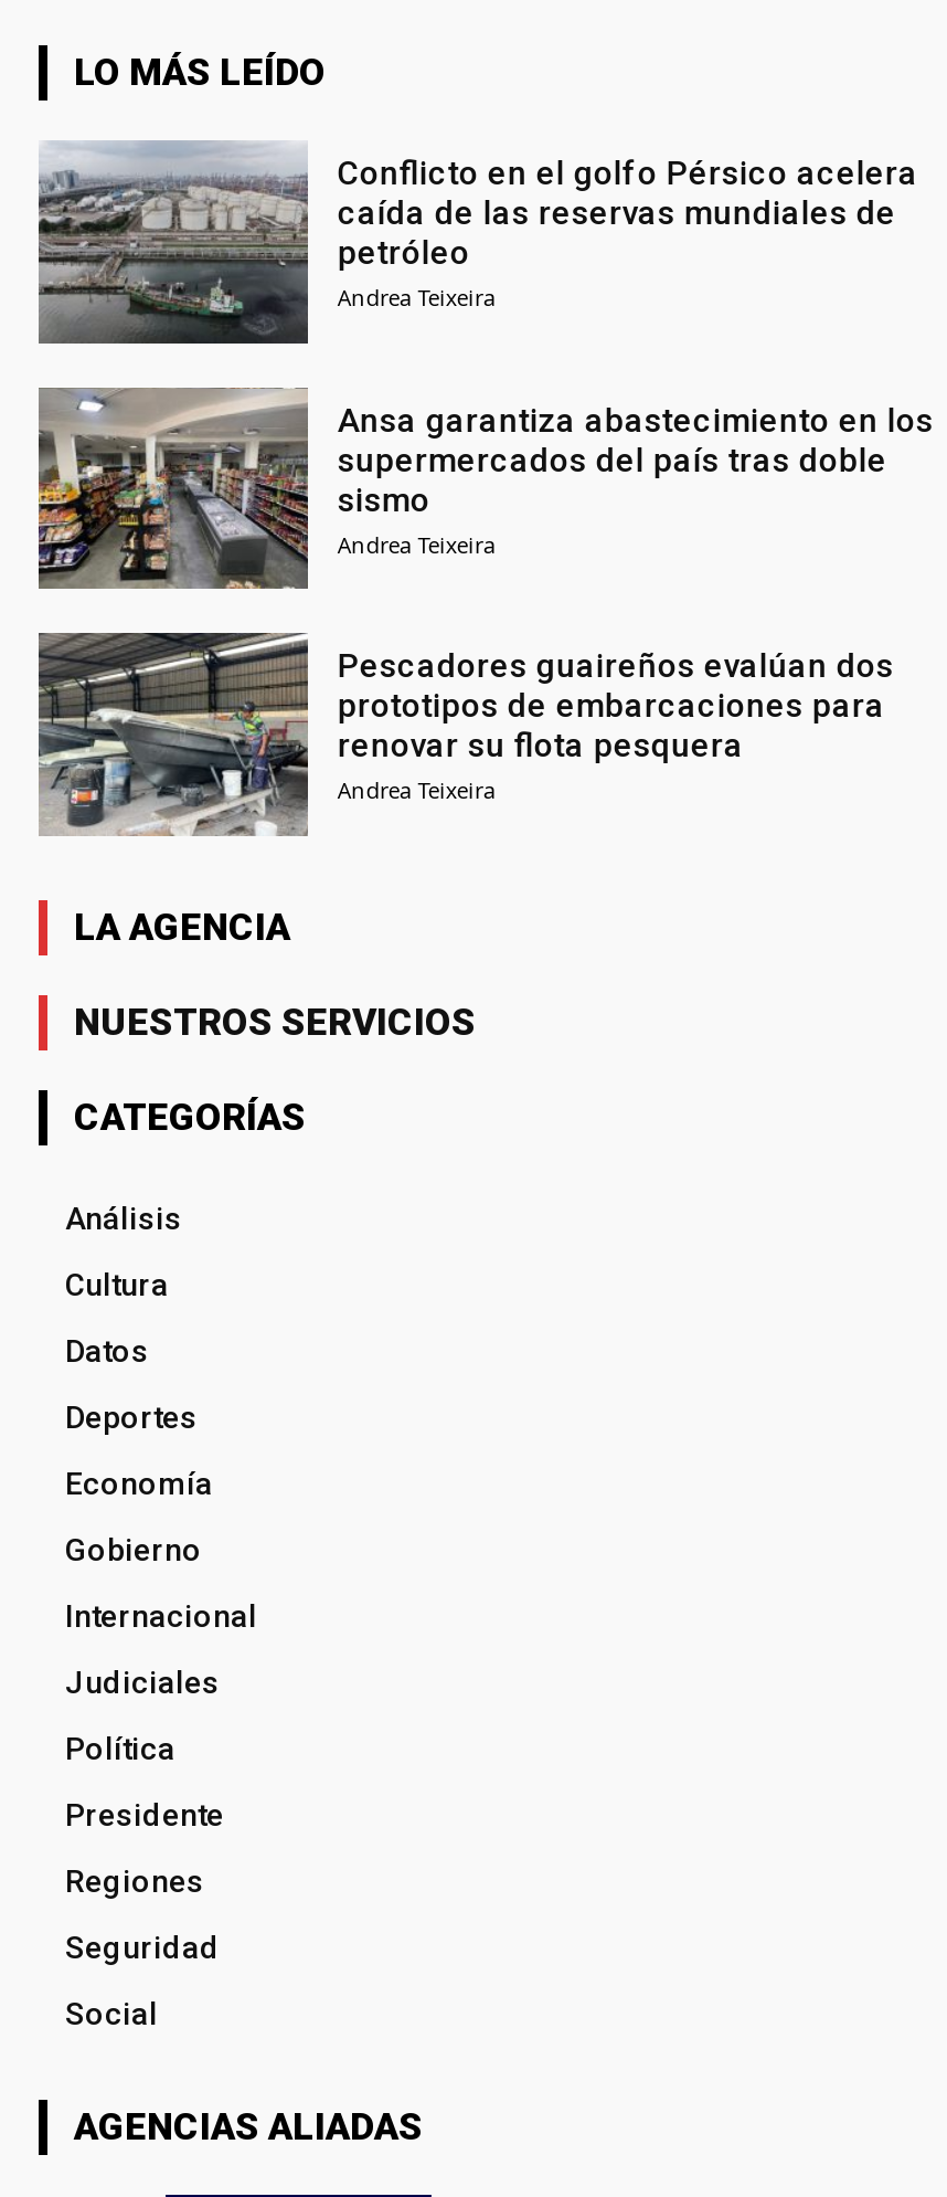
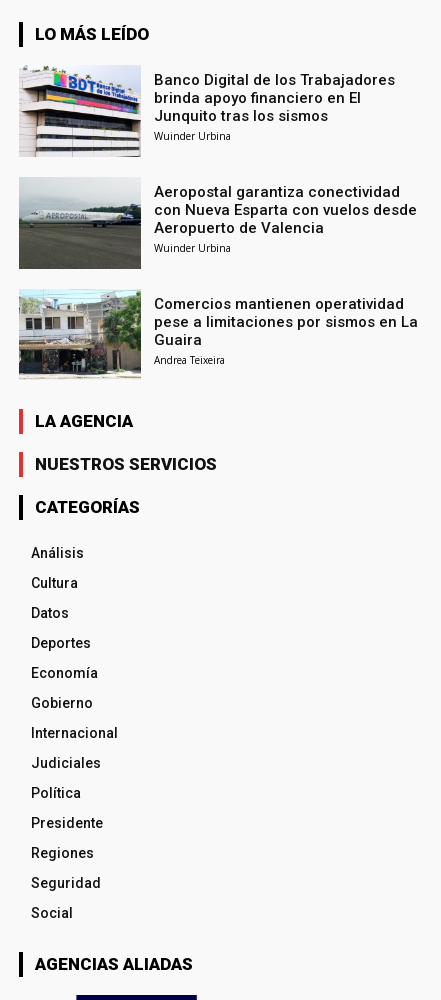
- [image]
- Conflicto en el golfo Pérsico acelera
- caída de las reservas mundiales de
- petróleo
- Andrea Teixeira
+ [image]
+ Banco Digital de los Trabajadores
+ brinda apoyo financiero en El
+ Junquito tras los sismos
+ Wuinder Urbina

- [image]
- Ansa garantiza abastecimiento en los
- supermercados del país tras doble
- sismo
- Andrea Teixeira
+ [image]
+ Aeropostal garantiza conectividad
+ con Nueva Esparta con vuelos desde
+ Aeropuerto de Valencia
+ Wuinder Urbina

- [image]
- Pescadores guaireños evalúan dos
- prototipos de embarcaciones para
- renovar su flota pesquera
+ [image]
+ Comercios mantienen operatividad
+ pese a limitaciones por sismos en La
+ Guaira
